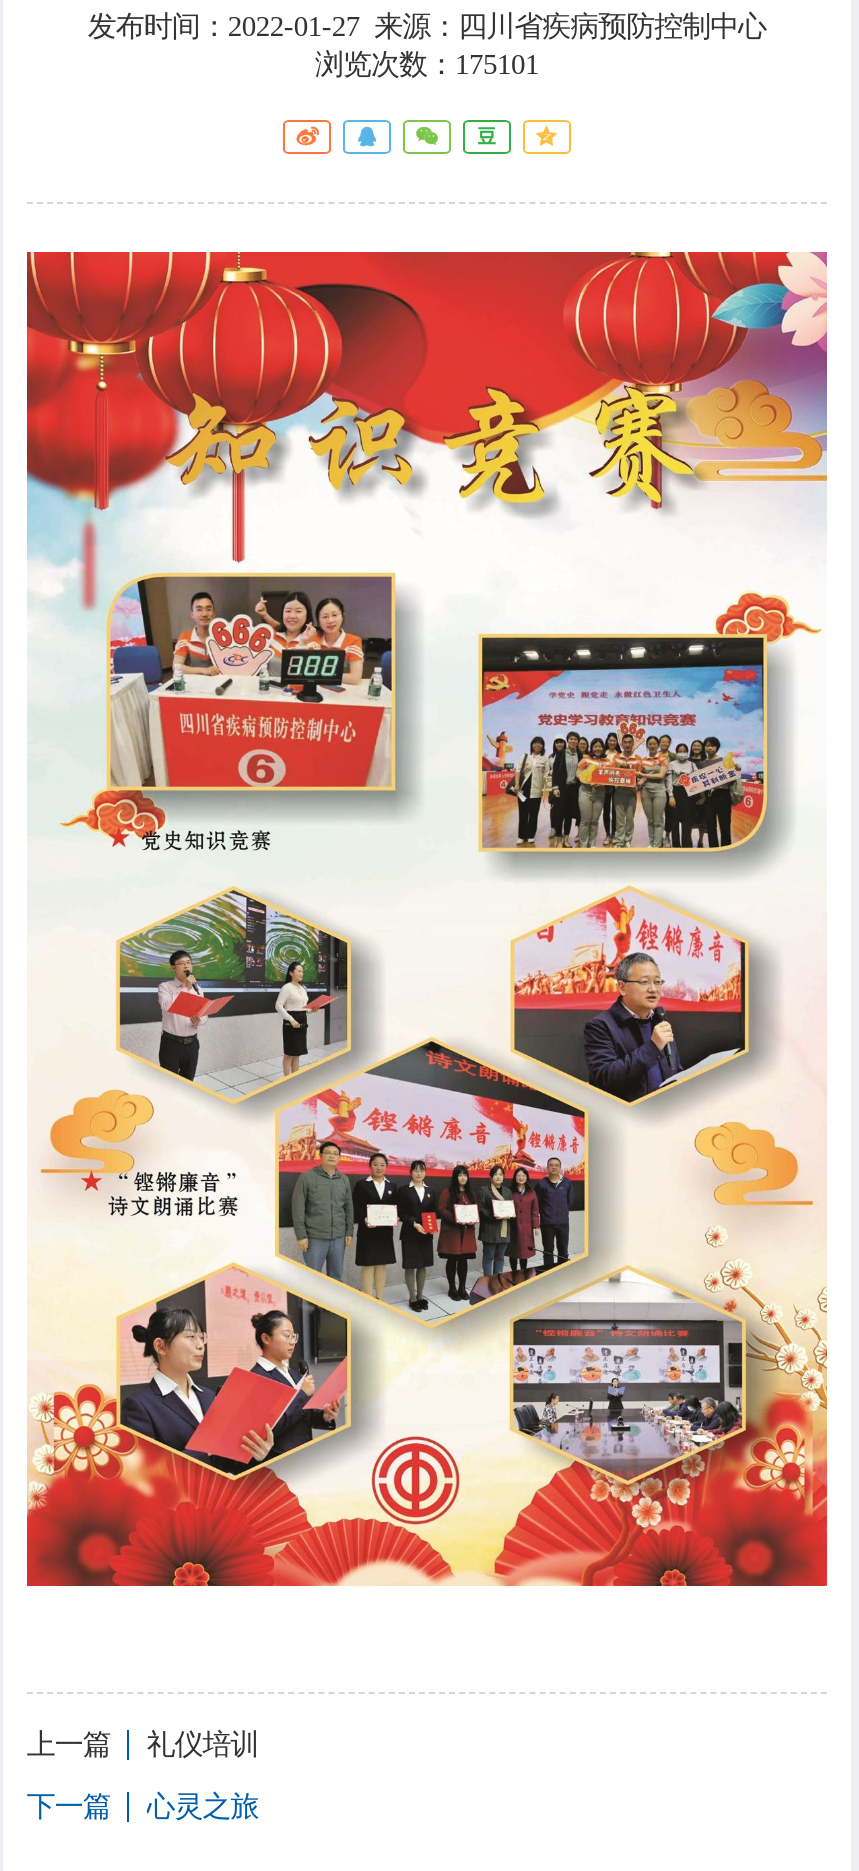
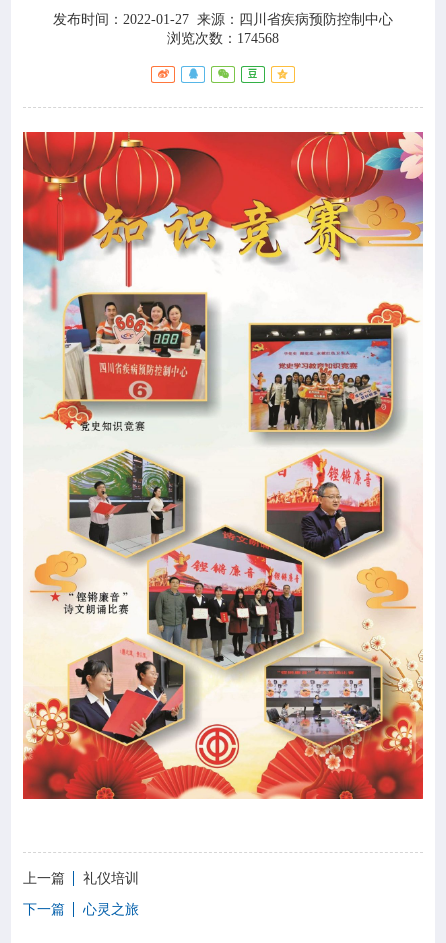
- 浏览次数：175101
+ 浏览次数：174568
